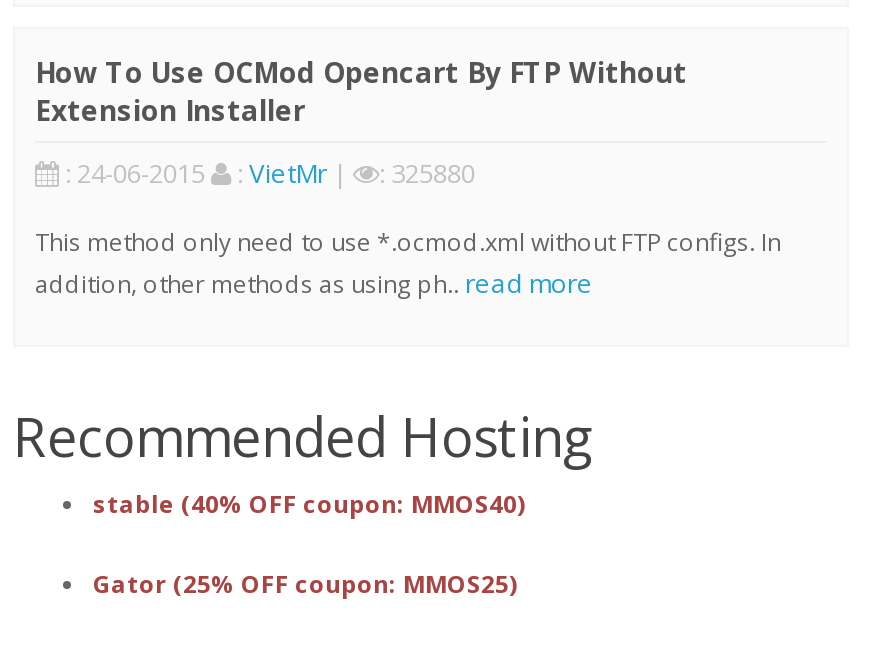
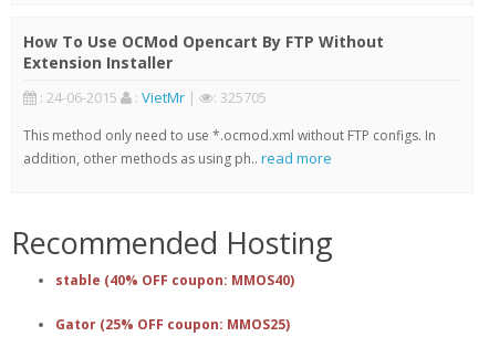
- : 325880
+ : 325705
